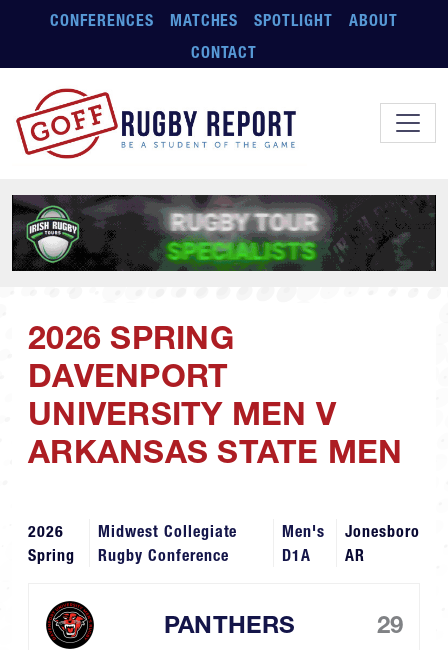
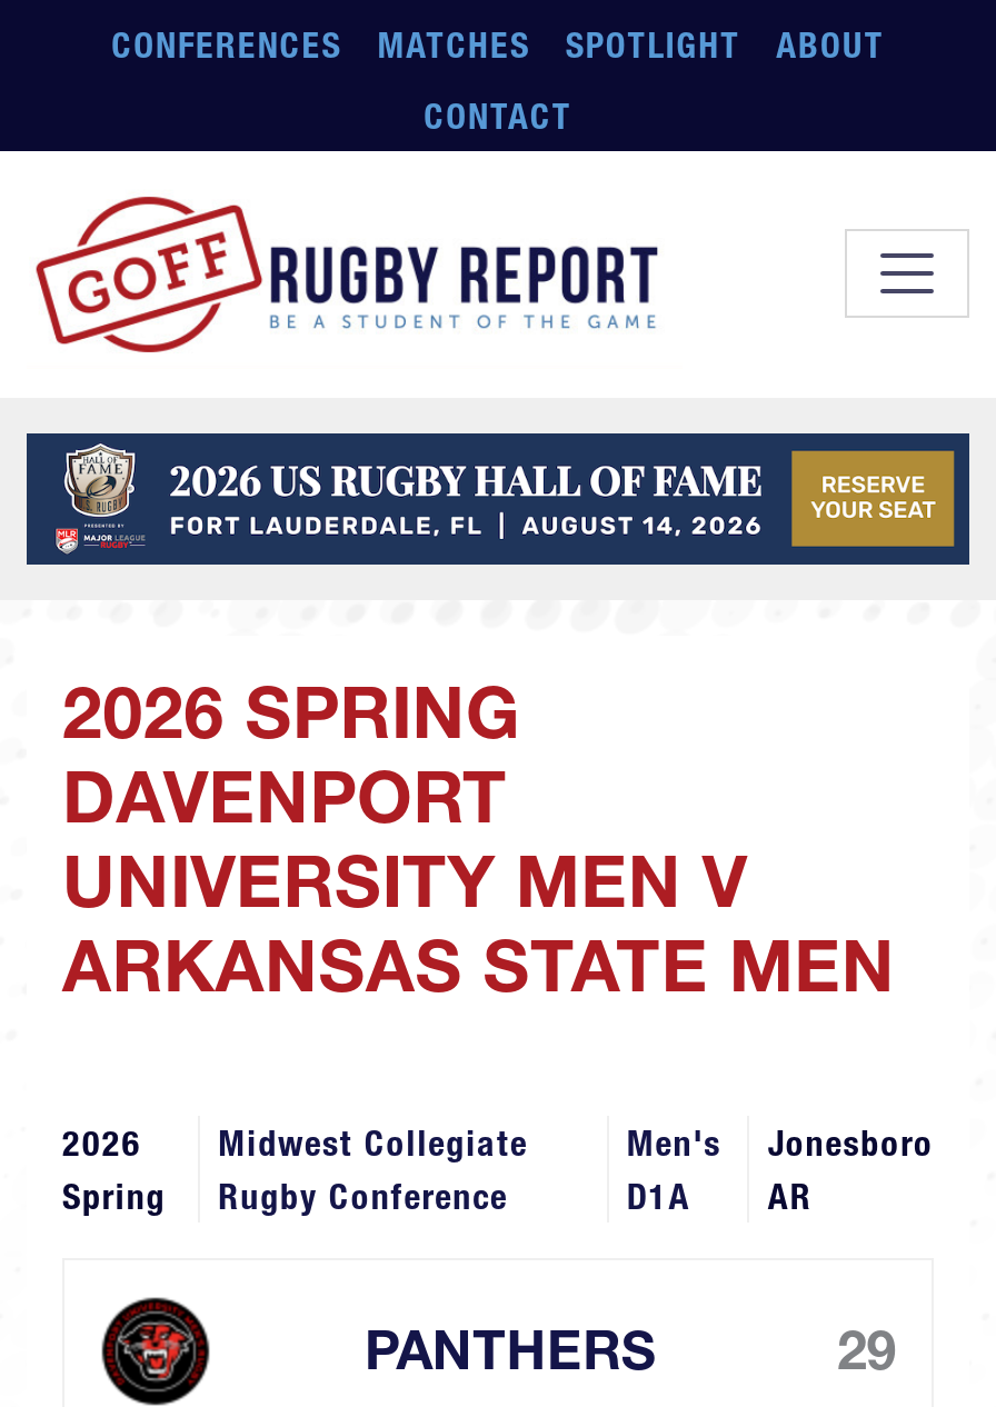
- [image]
+ [image]
